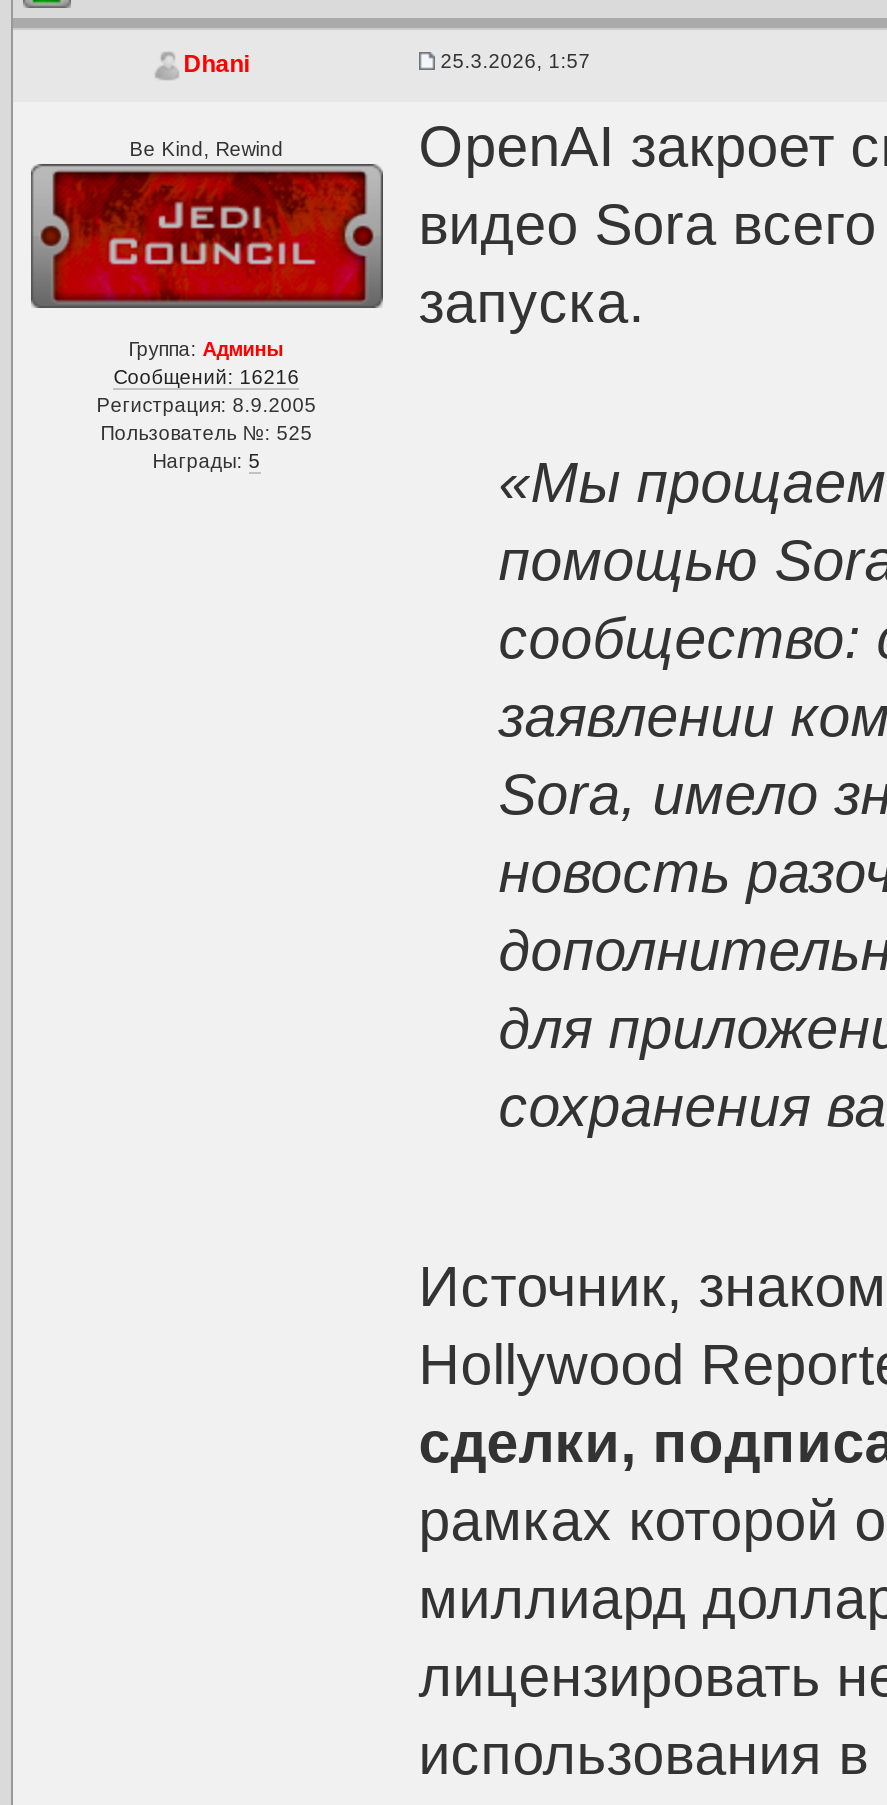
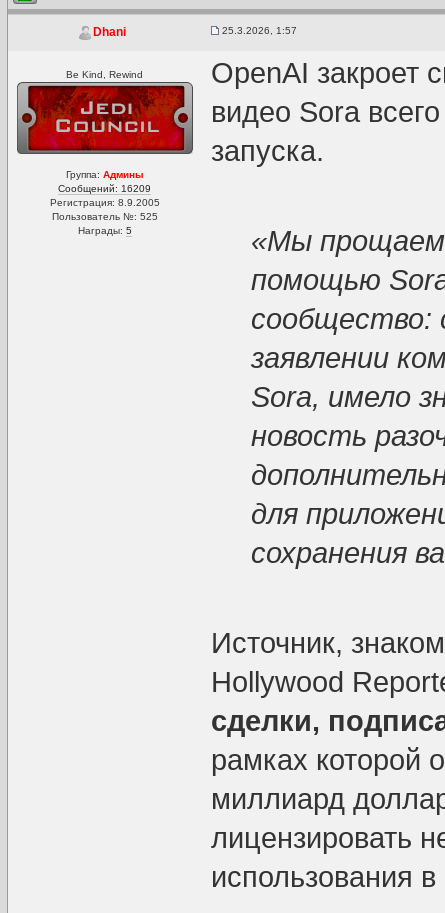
- Сообщений: 16216
+ Сообщений: 16209
